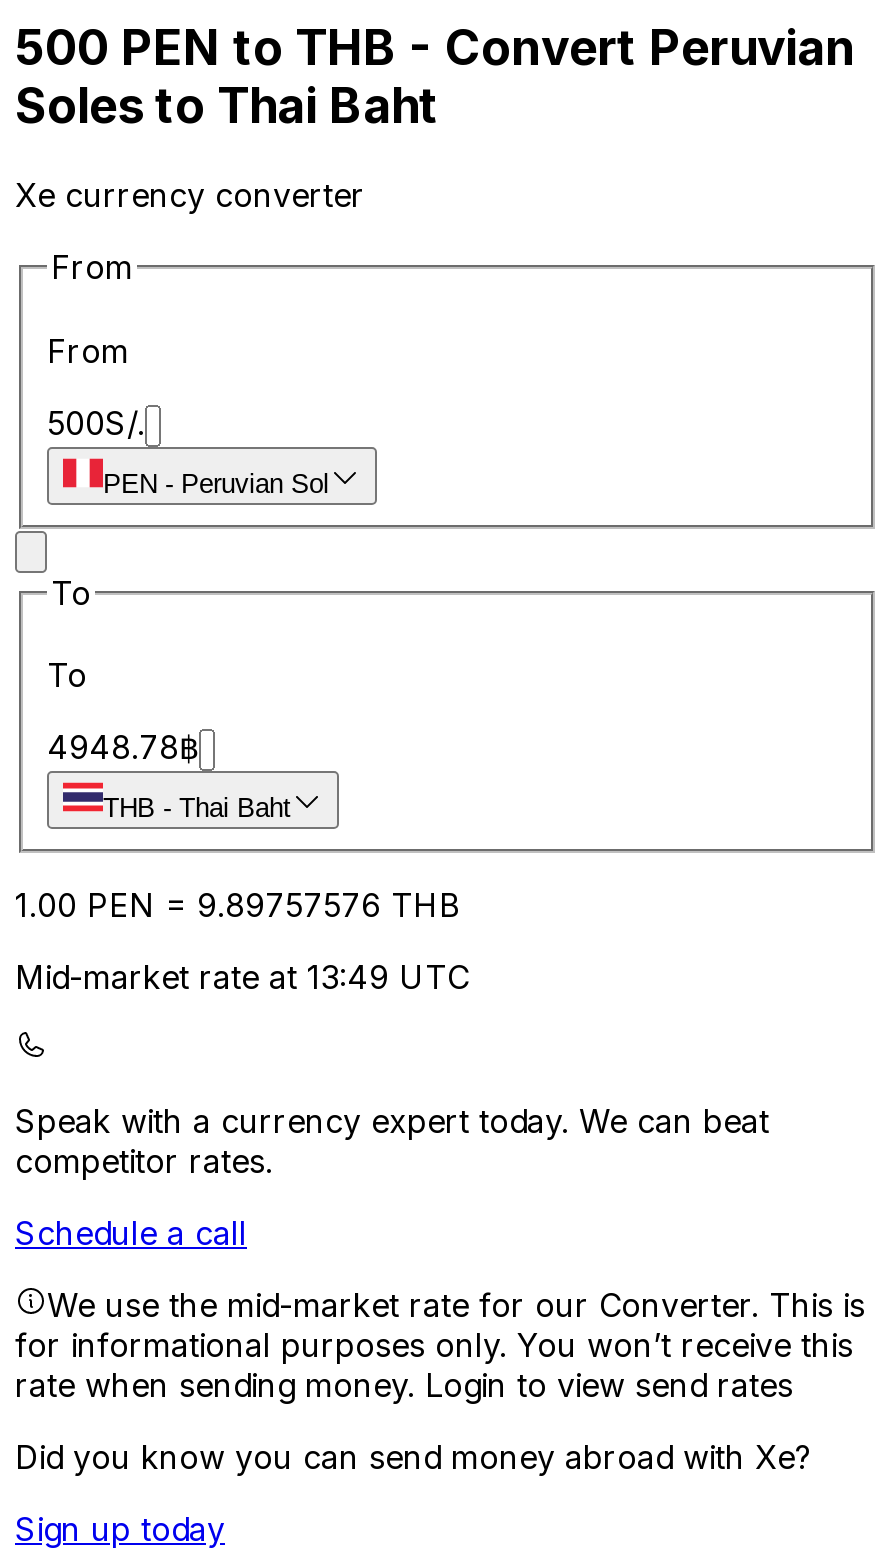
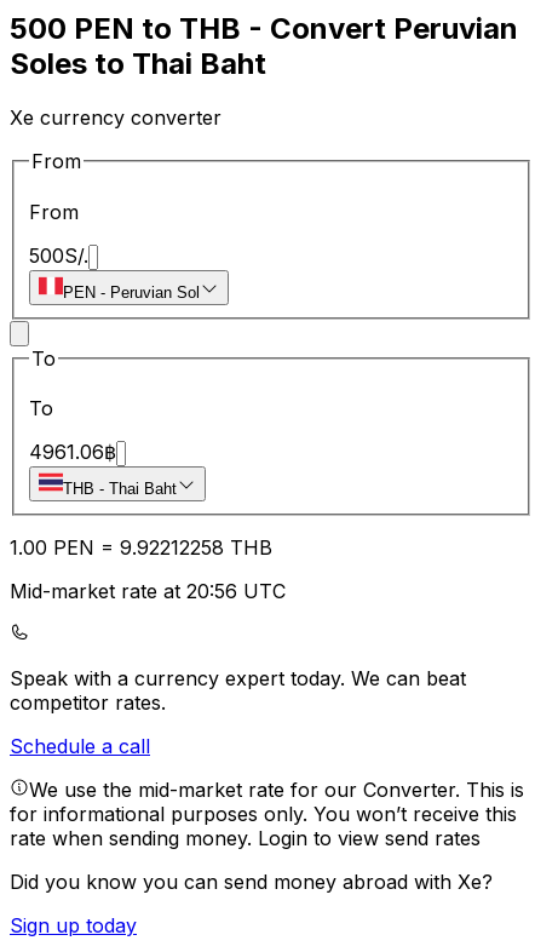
- 4948.78฿
+ 4961.06฿

- 1.00 PEN = 9.89757576 THB
+ 1.00 PEN = 9.92212258 THB

- Mid-market rate at 13:49 UTC
+ Mid-market rate at 20:56 UTC
